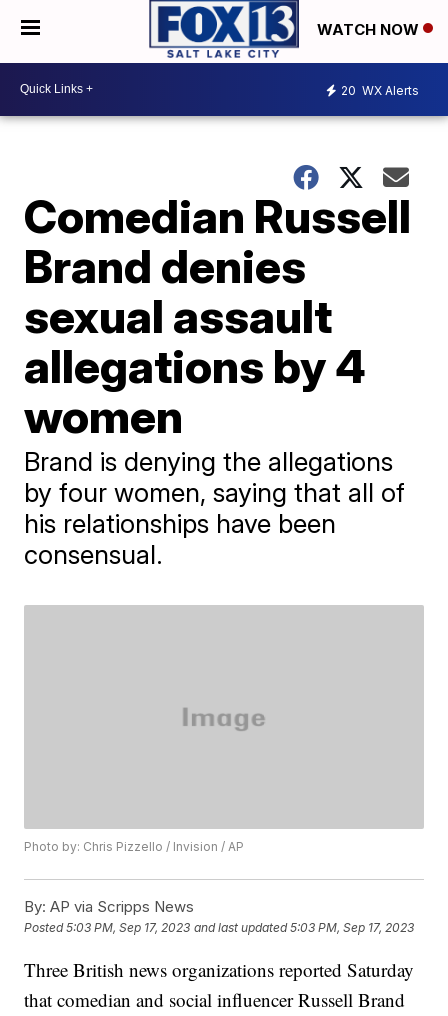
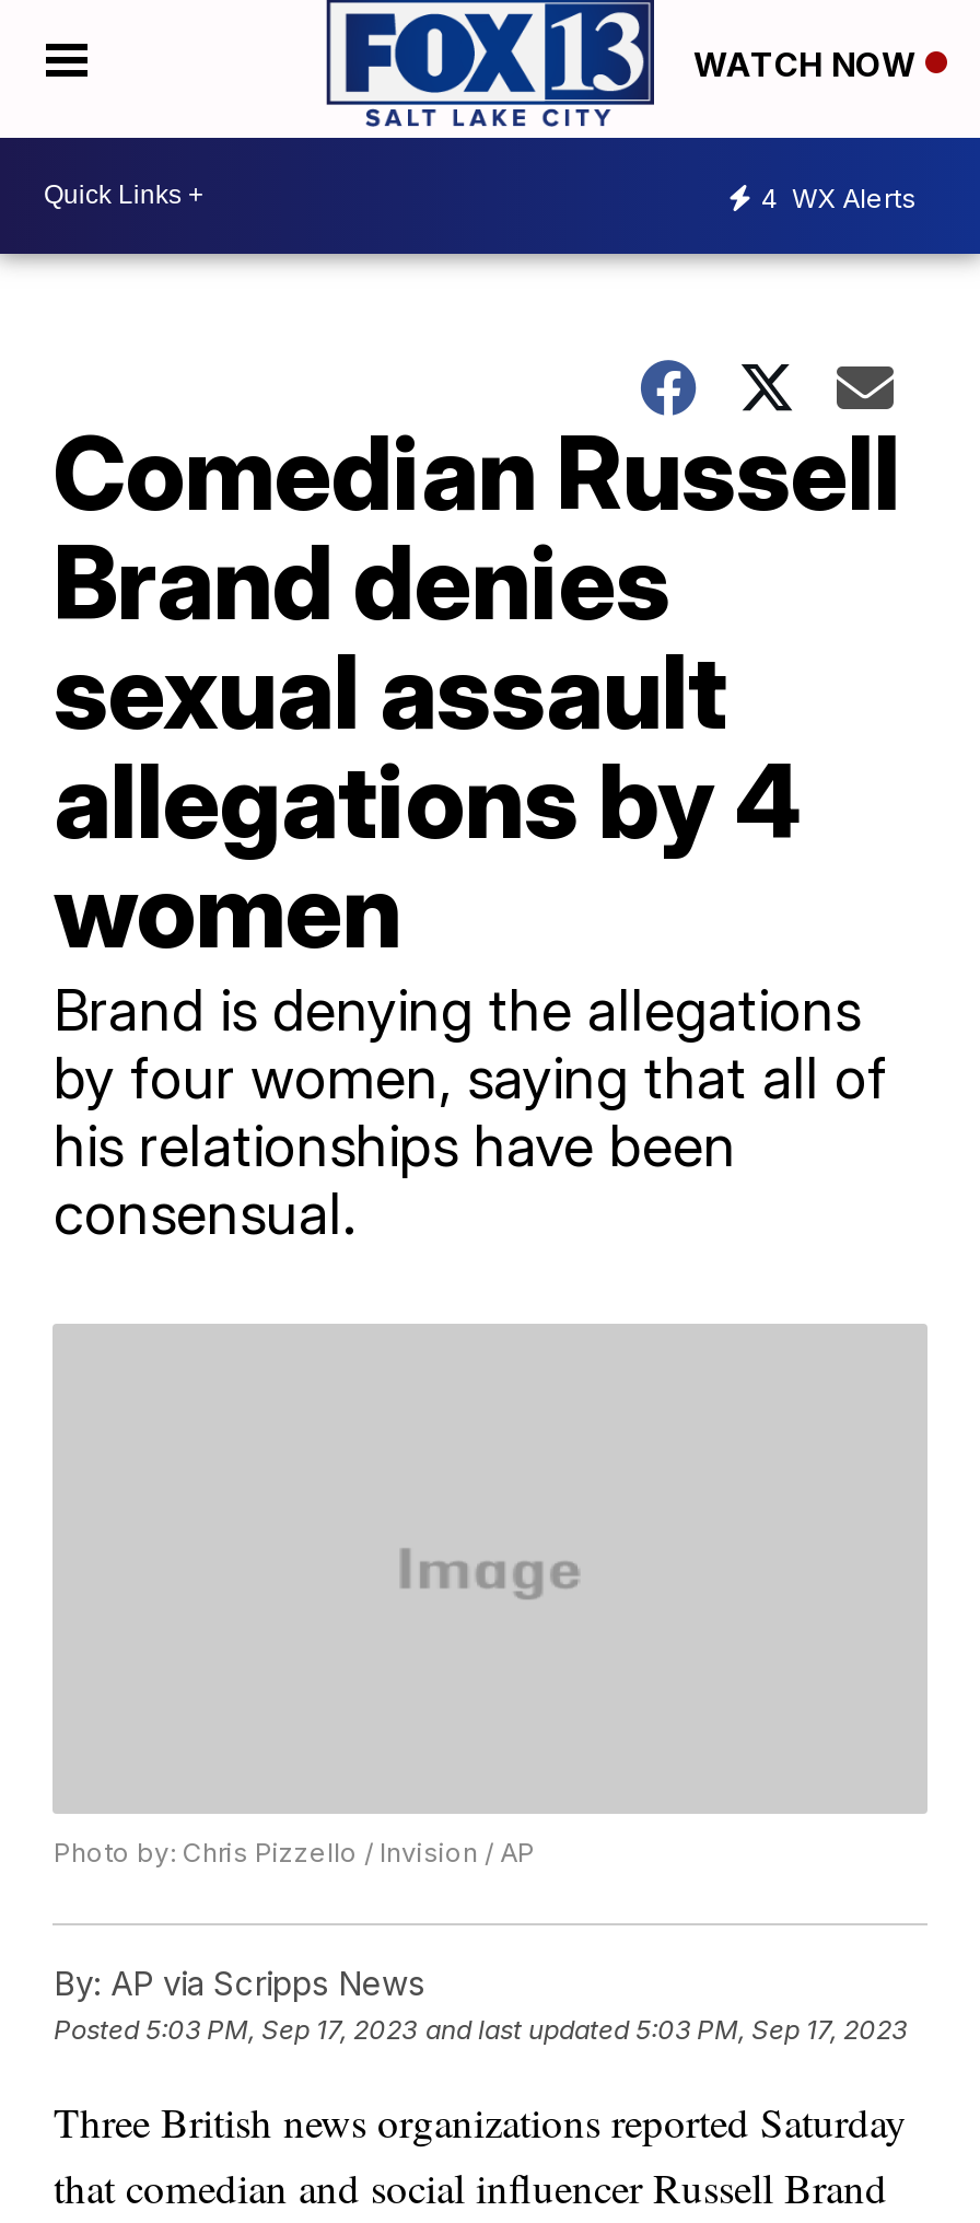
- 20 WX Alerts
+ 4 WX Alerts
